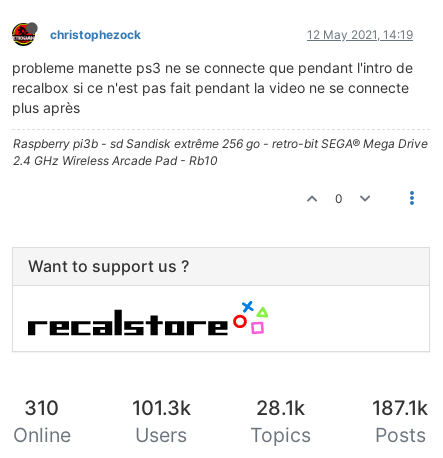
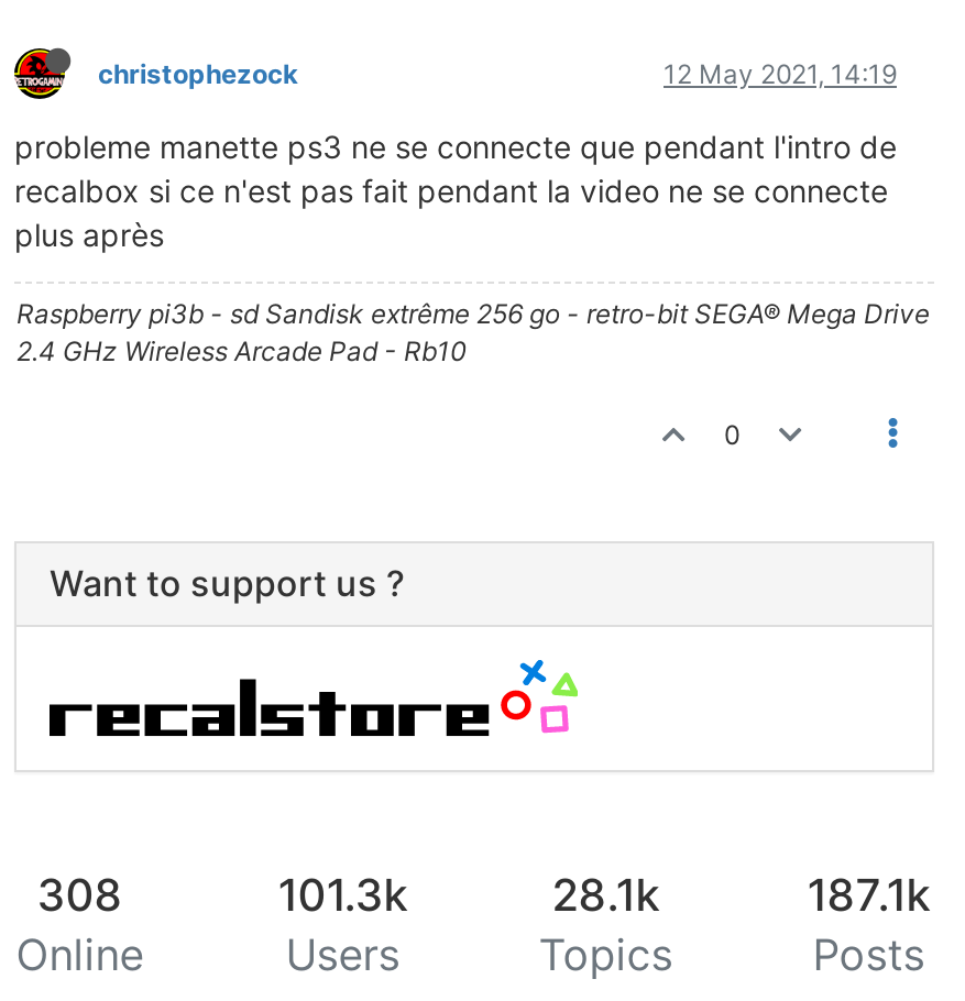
- 310
+ 308
